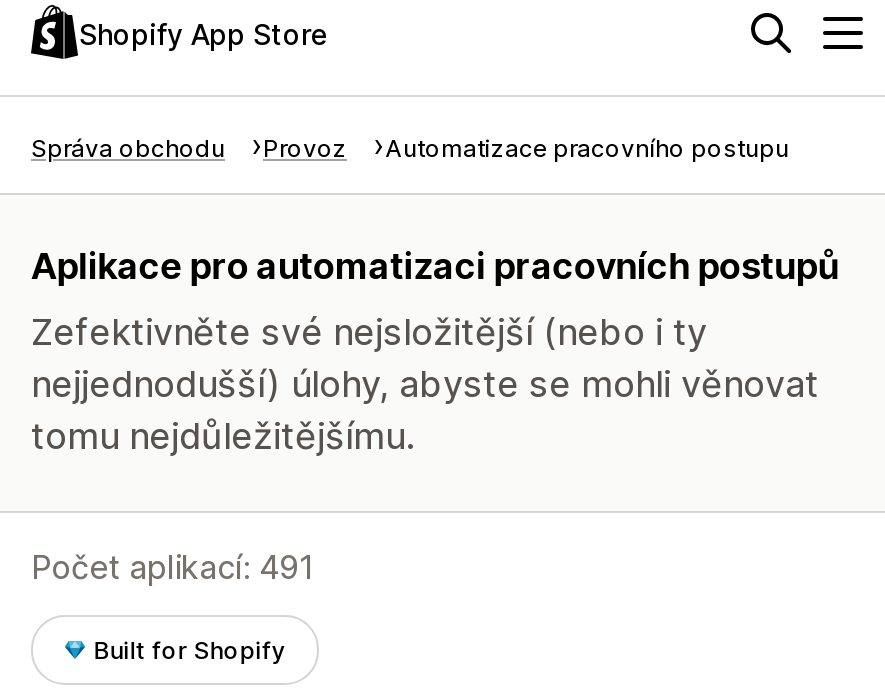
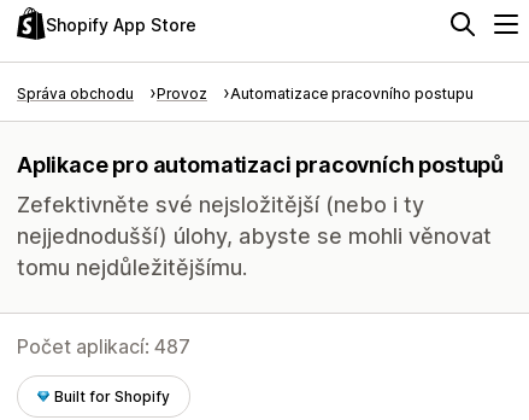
- Počet aplikací: 491
+ Počet aplikací: 487
